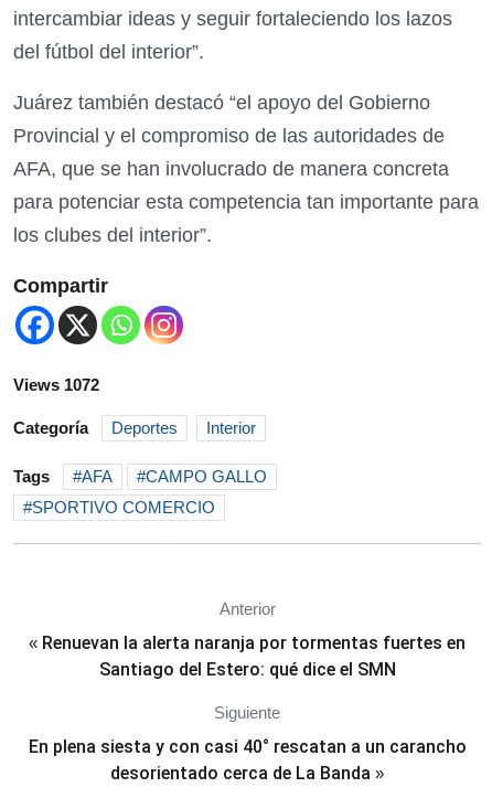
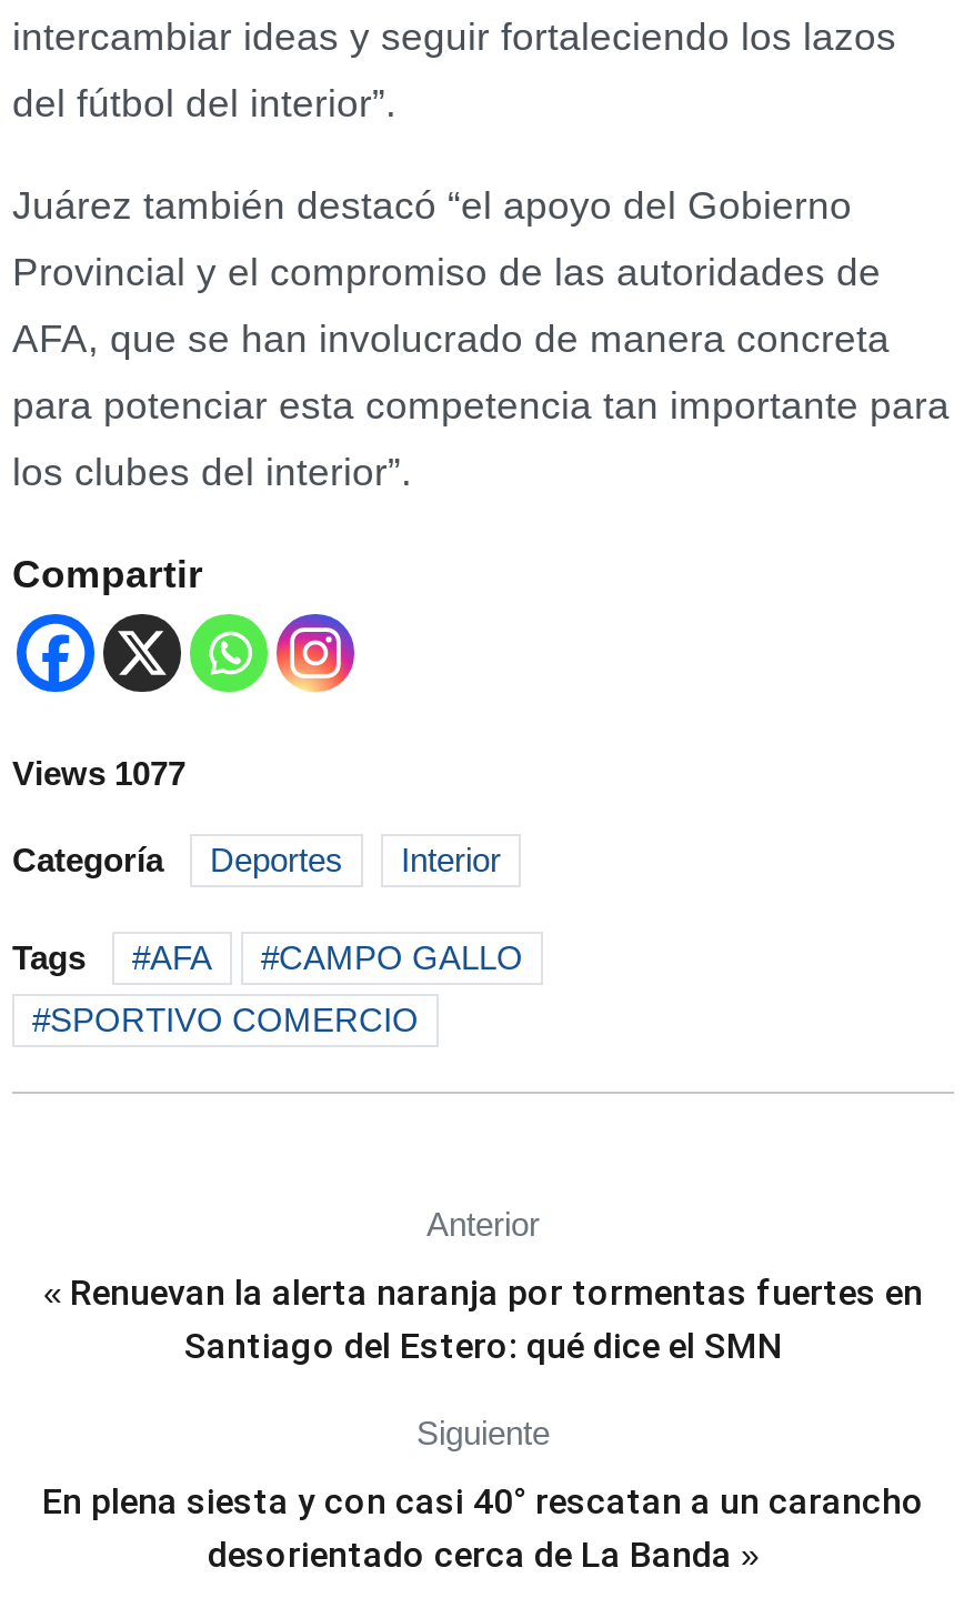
- Views 1072
+ Views 1077
